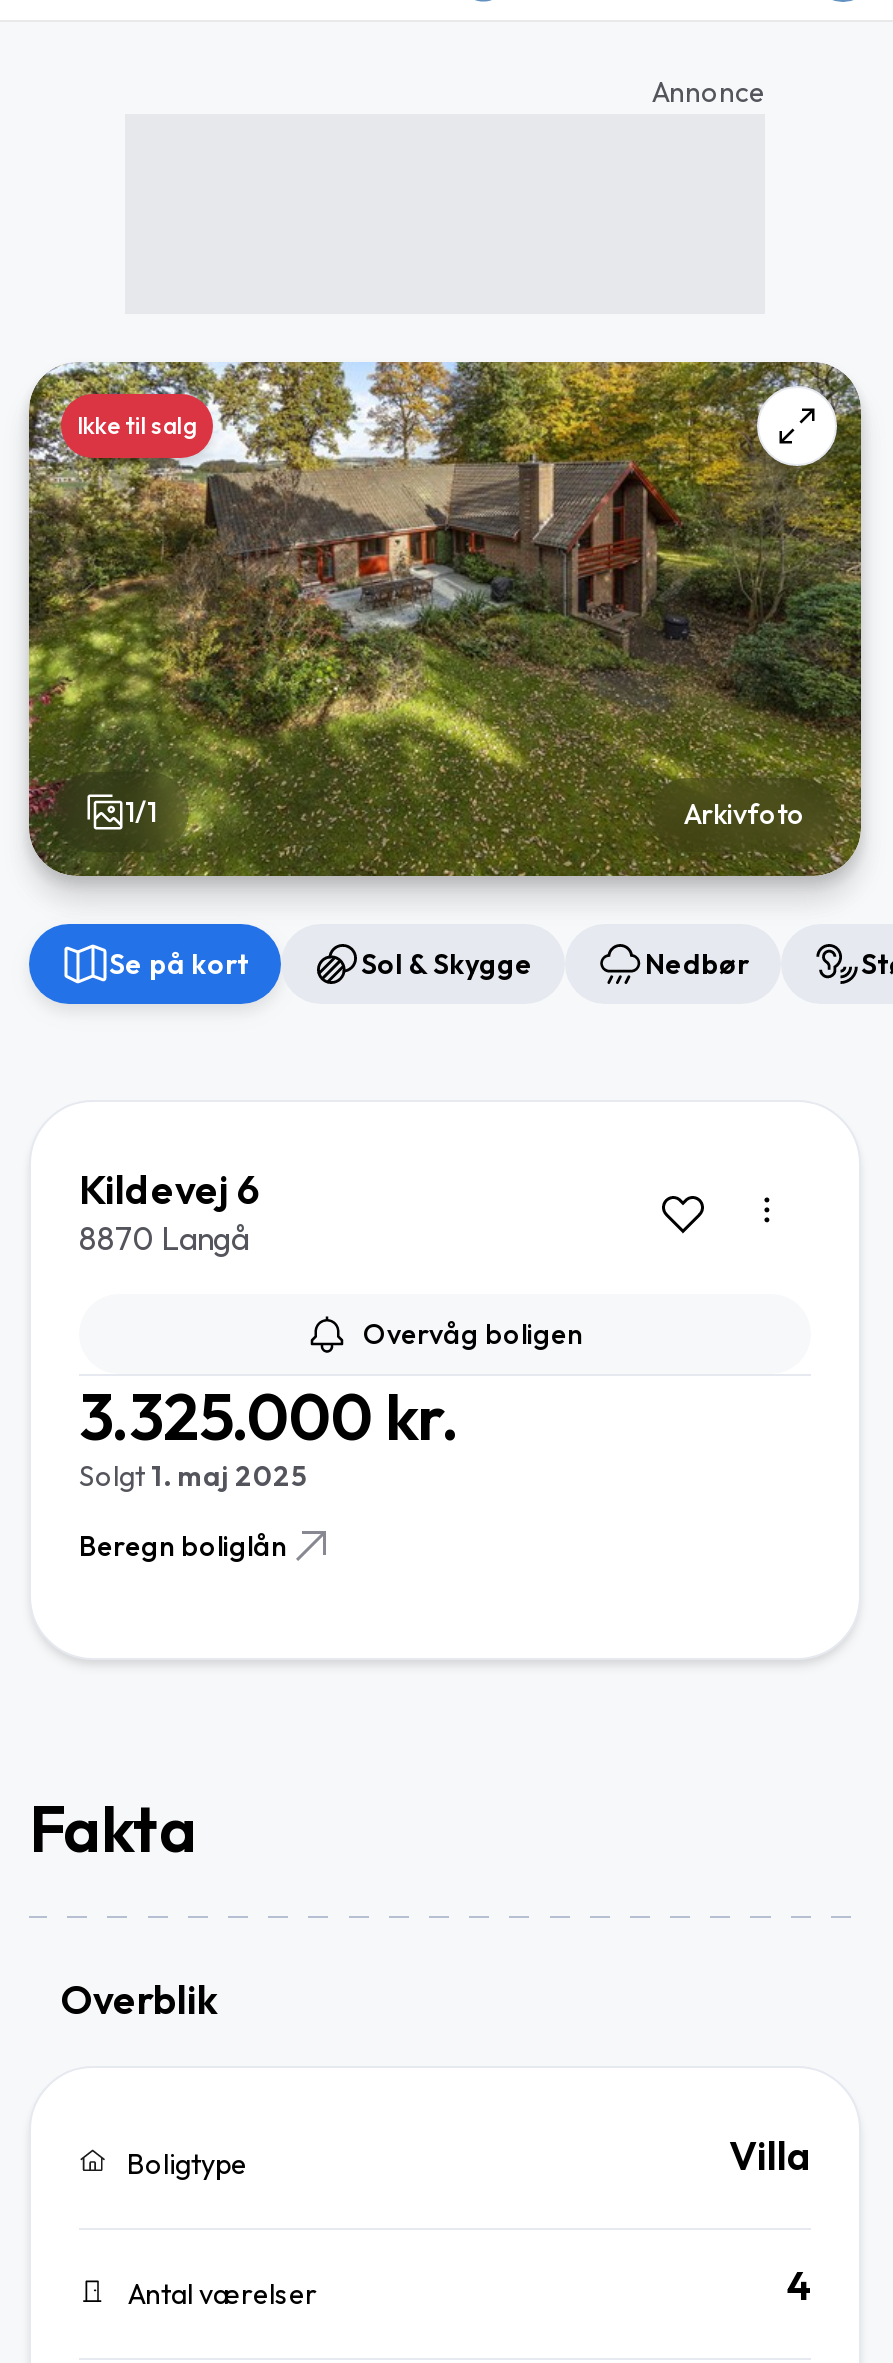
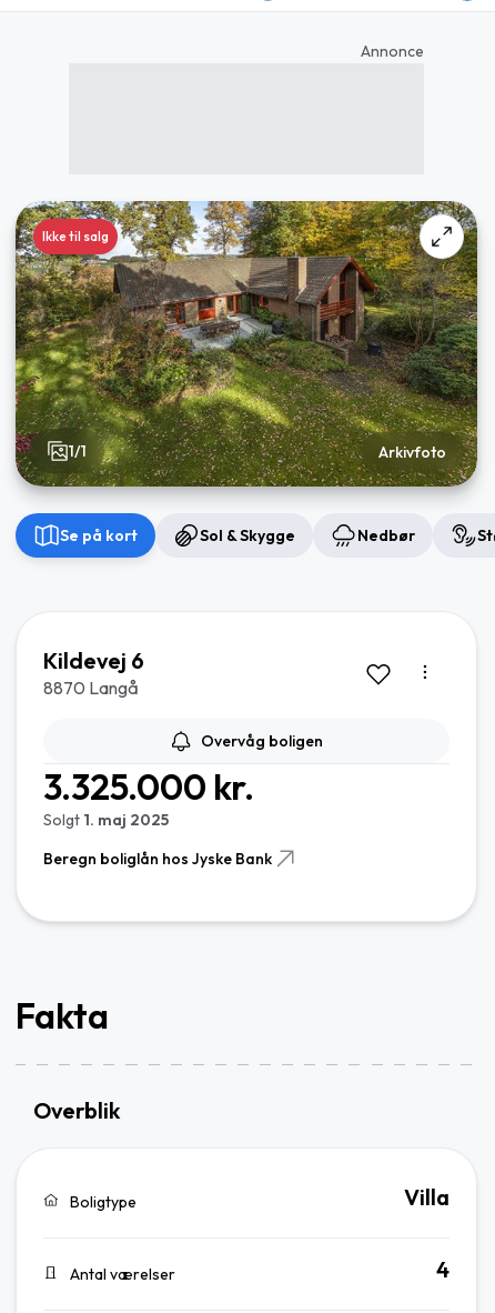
- Beregn boliglån
+ Beregn boliglån hos Jyske Bank
